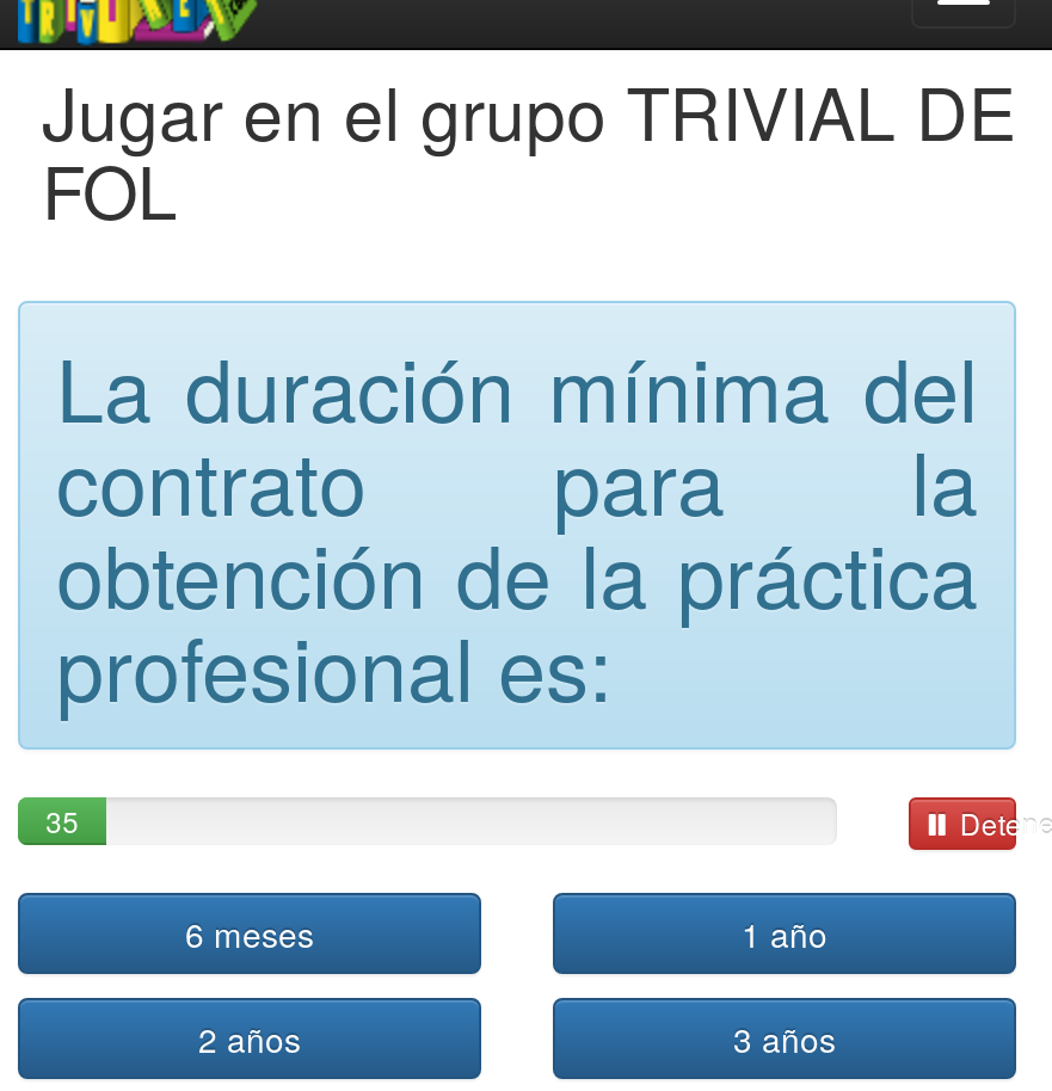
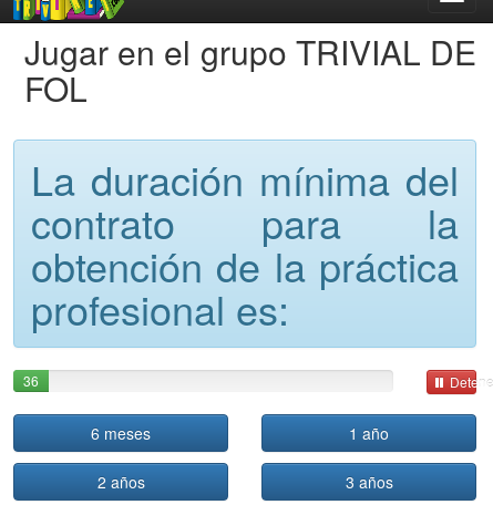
- 35
+ 36
